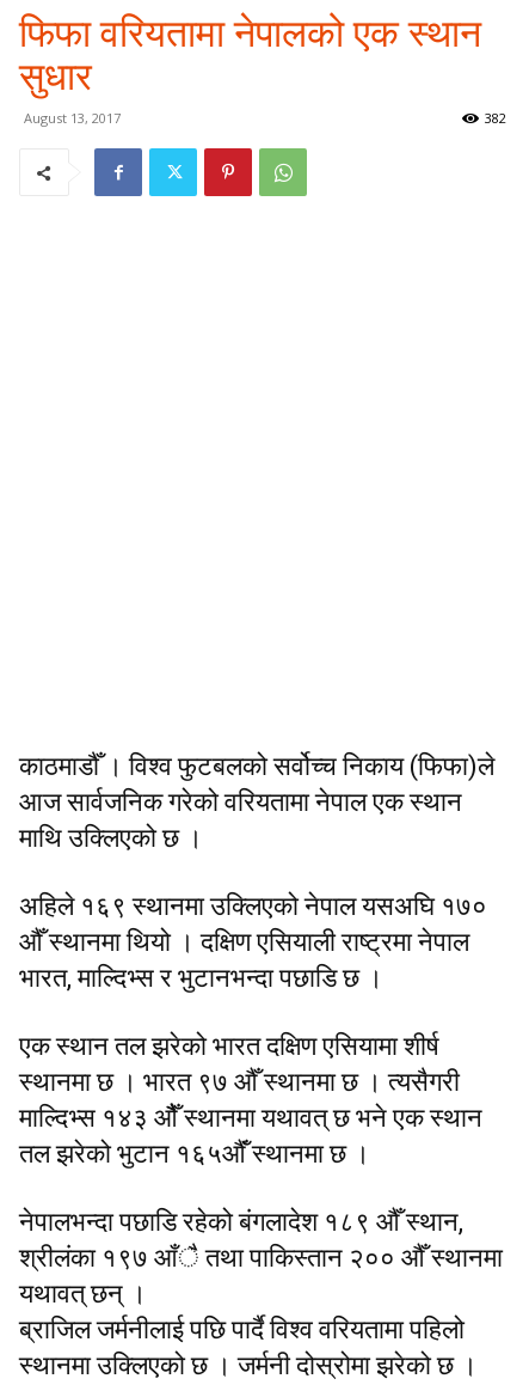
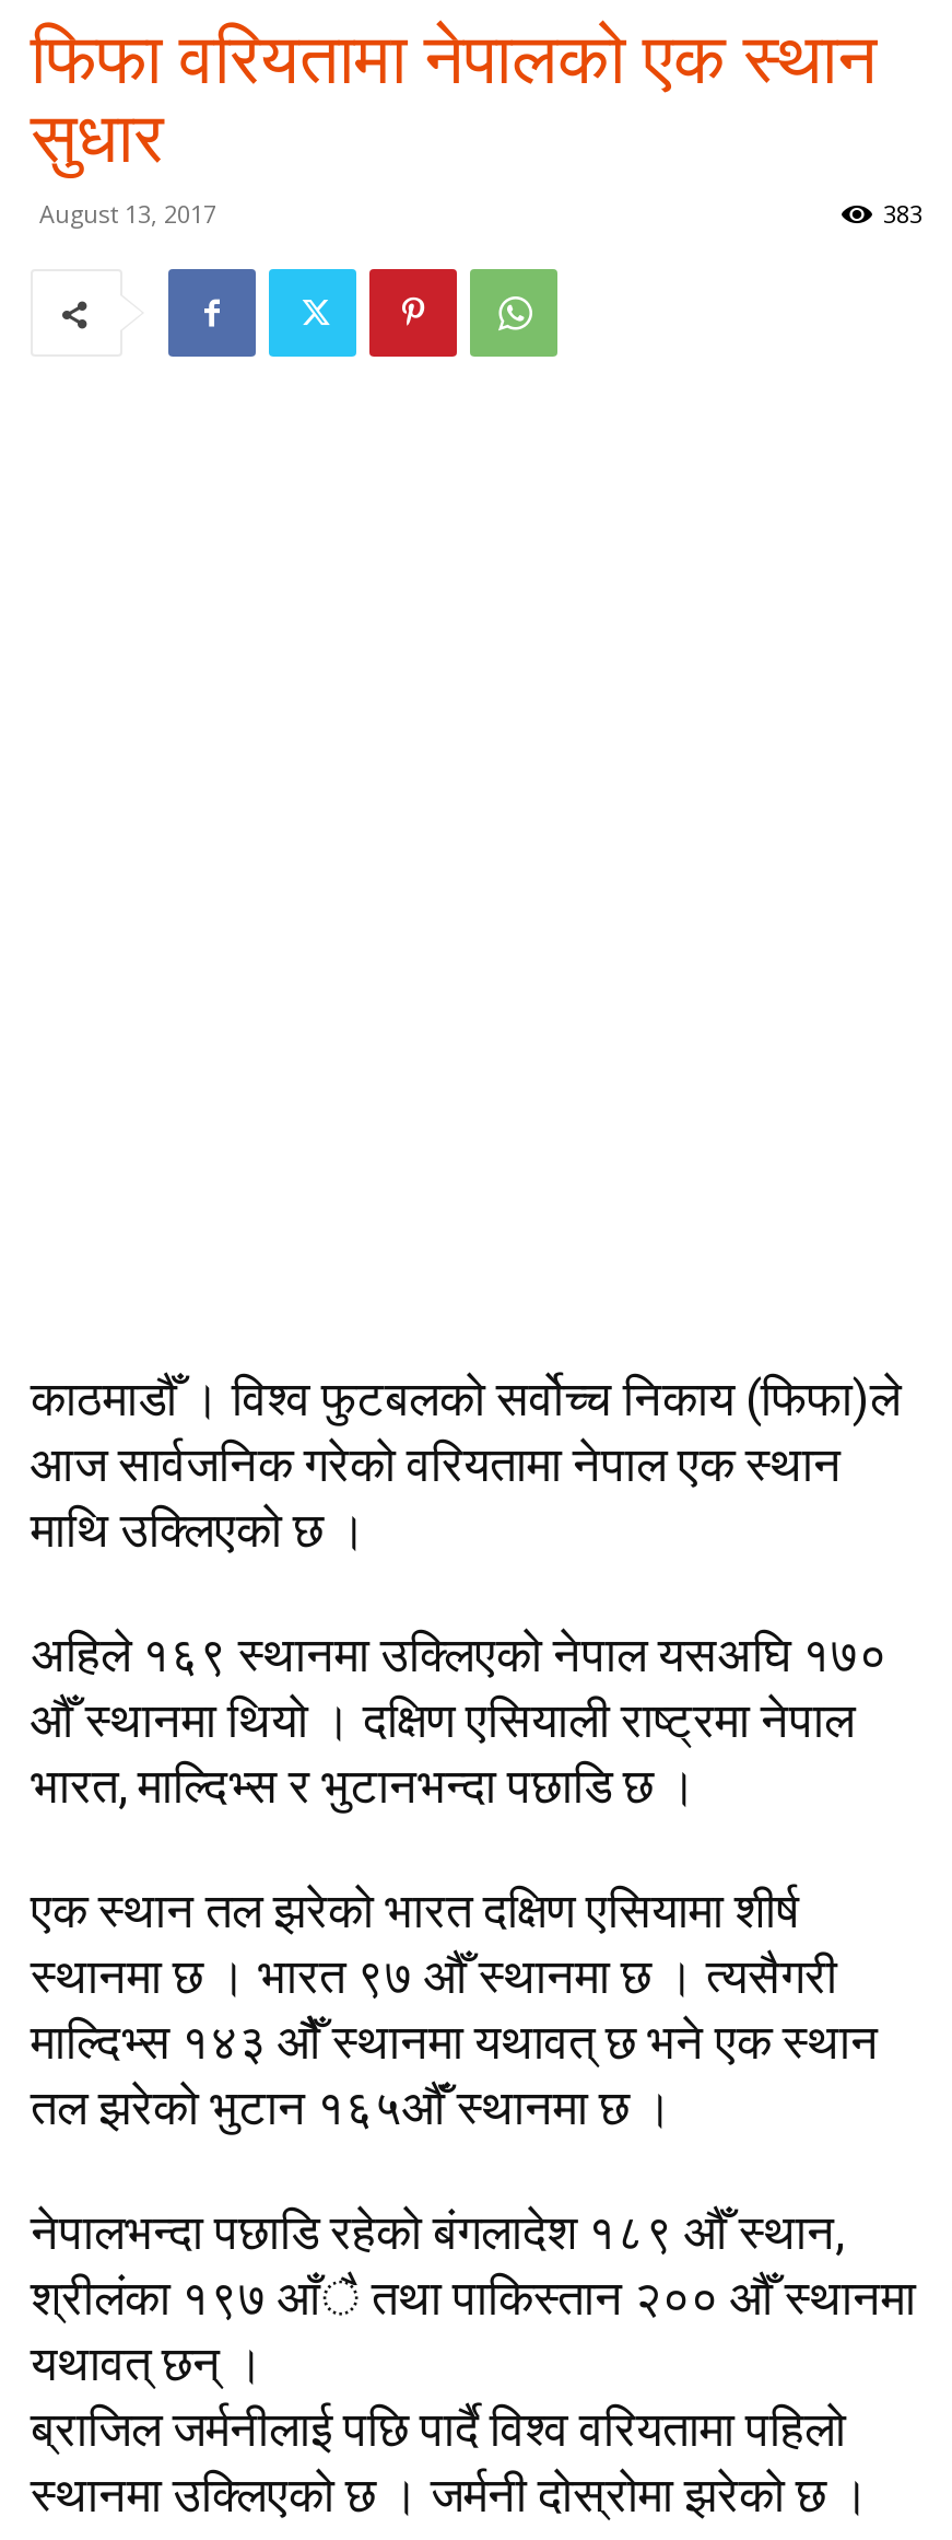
- 382
+ 383
